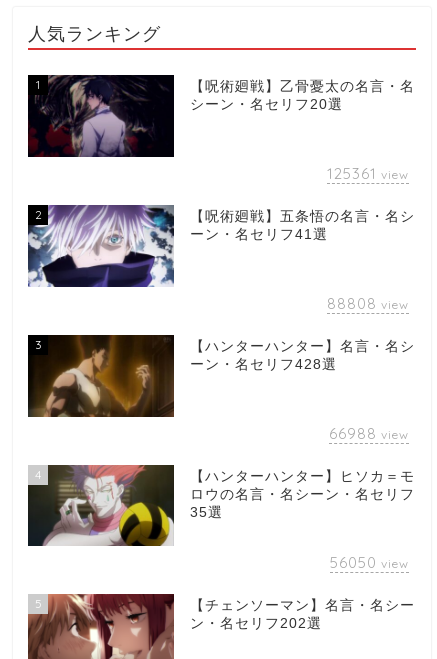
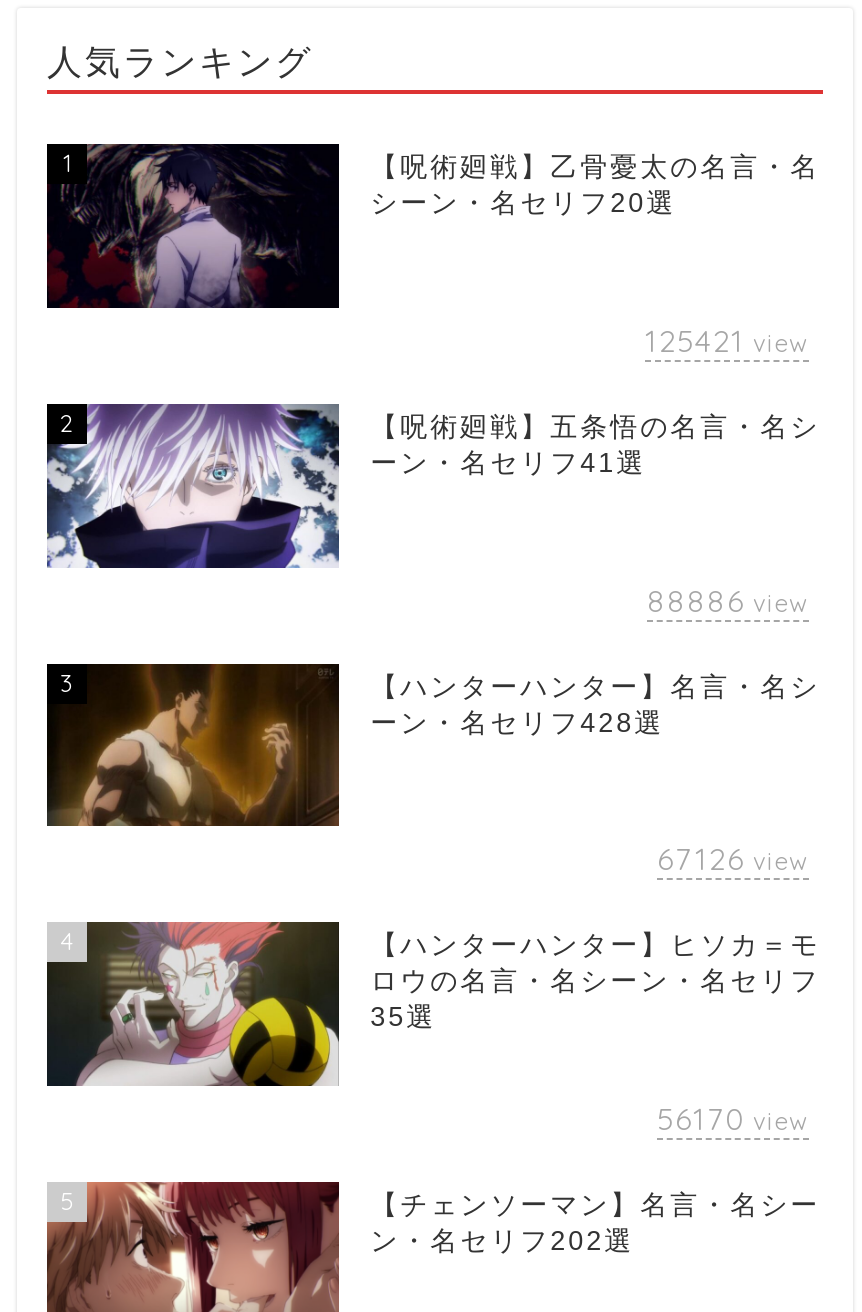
- 125361 view
+ 125421 view

- 88808 view
+ 88886 view

- 66988 view
+ 67126 view

- 56050 view
+ 56170 view
